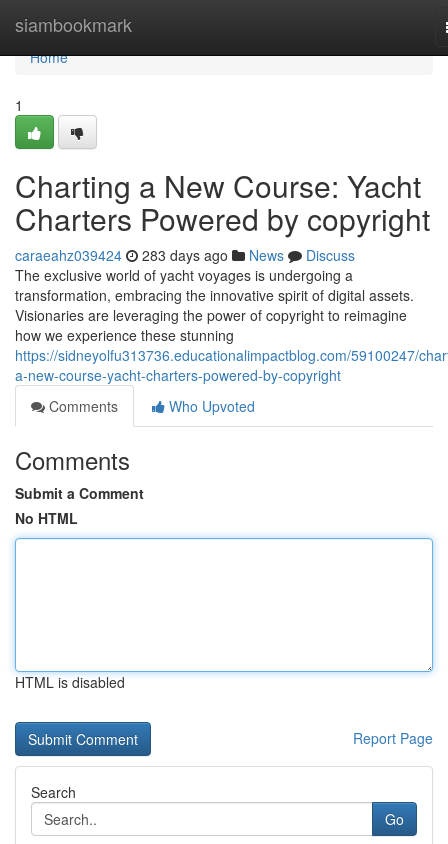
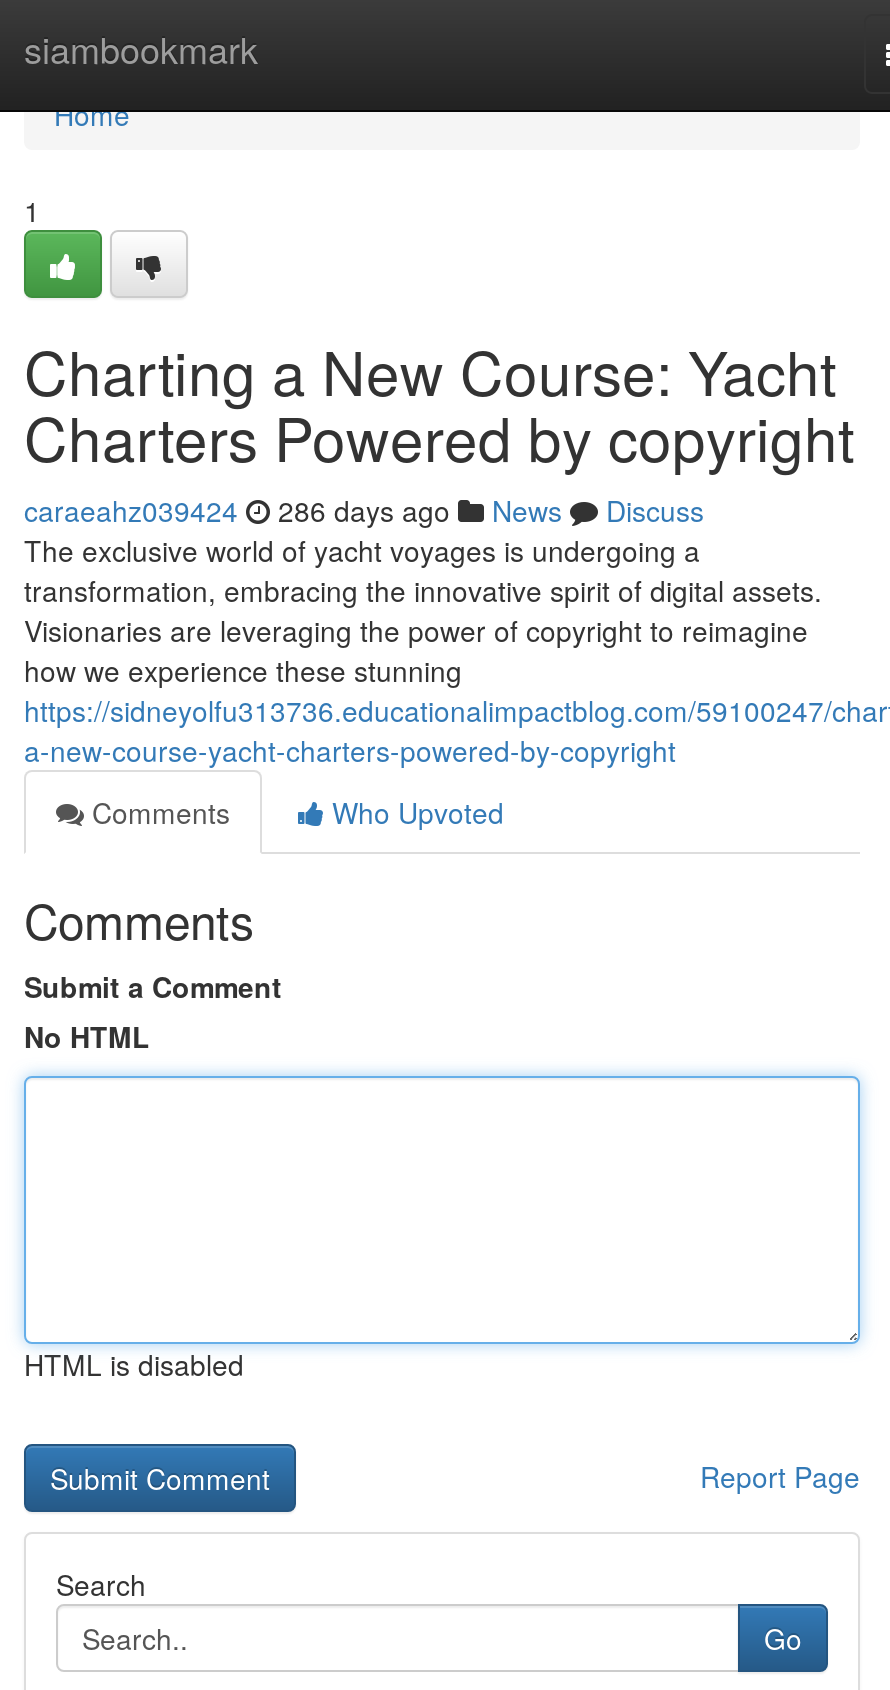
- caraeahz039424 283 days ago News Discuss
+ caraeahz039424 286 days ago News Discuss
